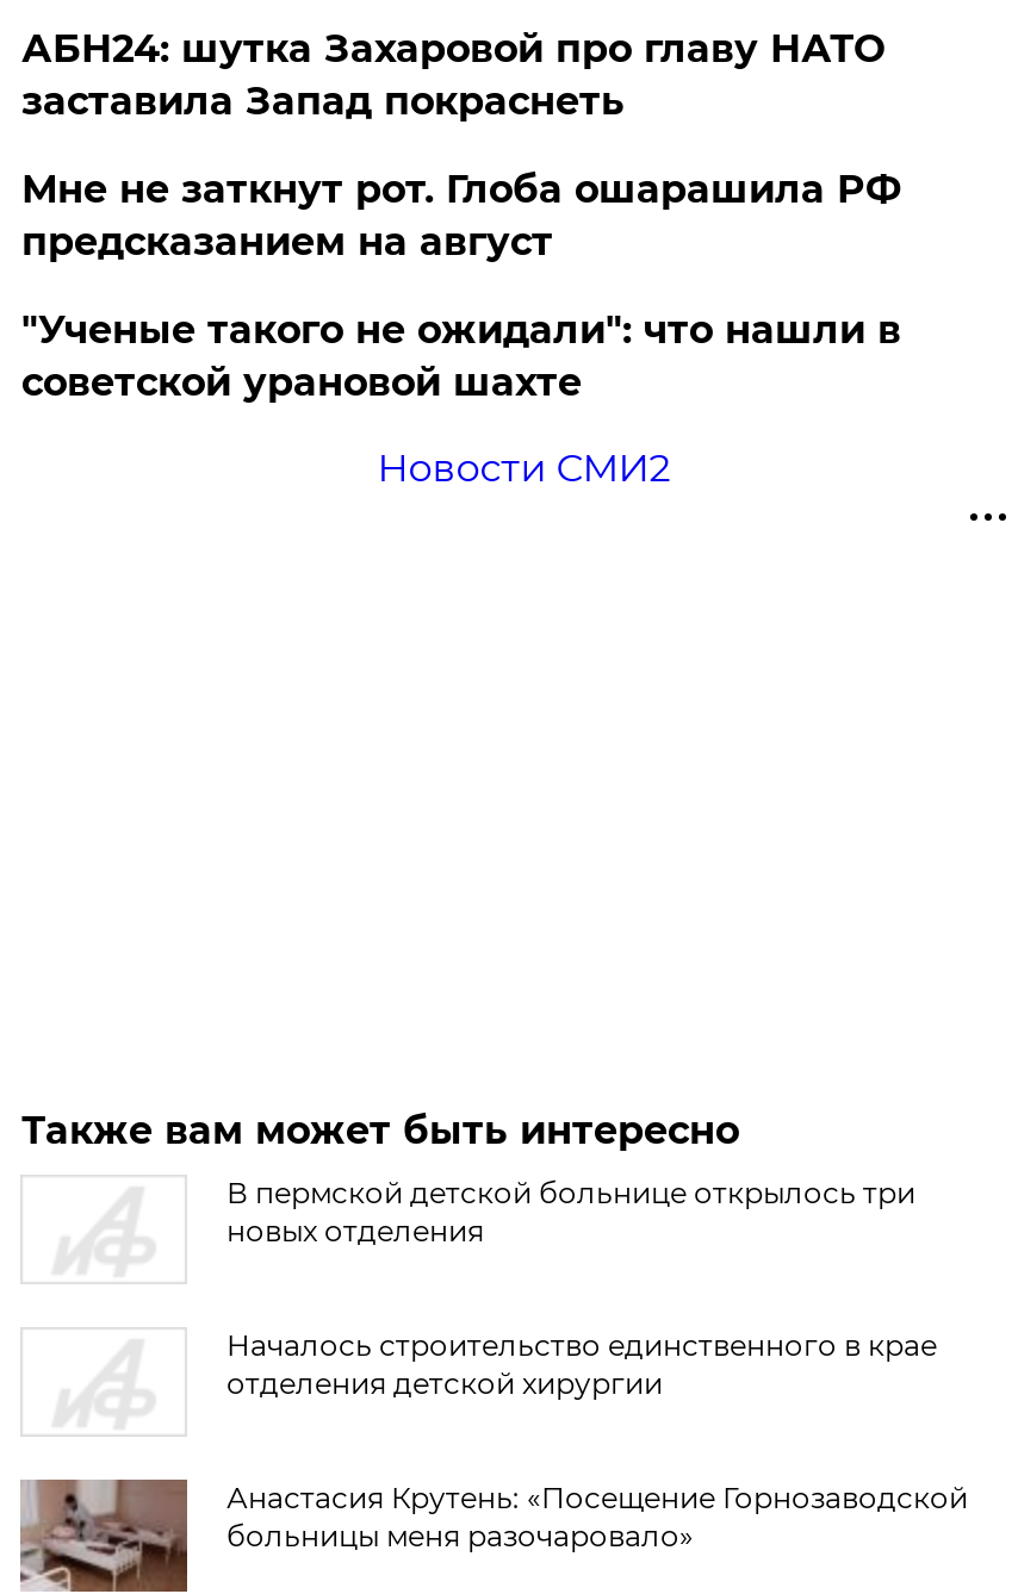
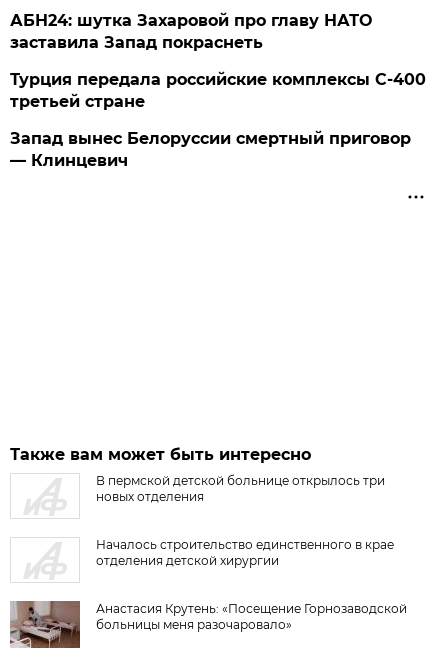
- Мне не заткнут рот. Глоба ошарашила РФ
- предсказанием на август
- "Ученые такого не ожидали": что нашли в
- советской урановой шахте
- Новости СМИ2
+ Турция передала российские комплексы С-400
+ третьей стране
+ Запад вынес Белоруссии смертный приговор
+ — Клинцевич
